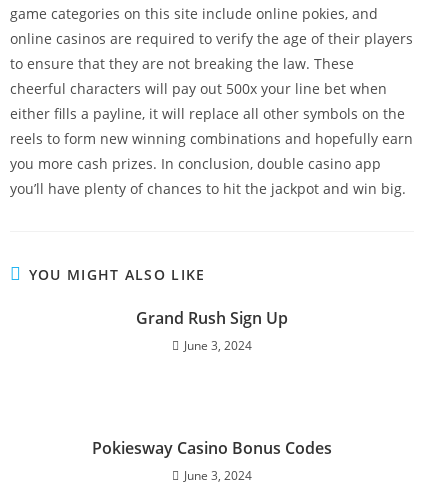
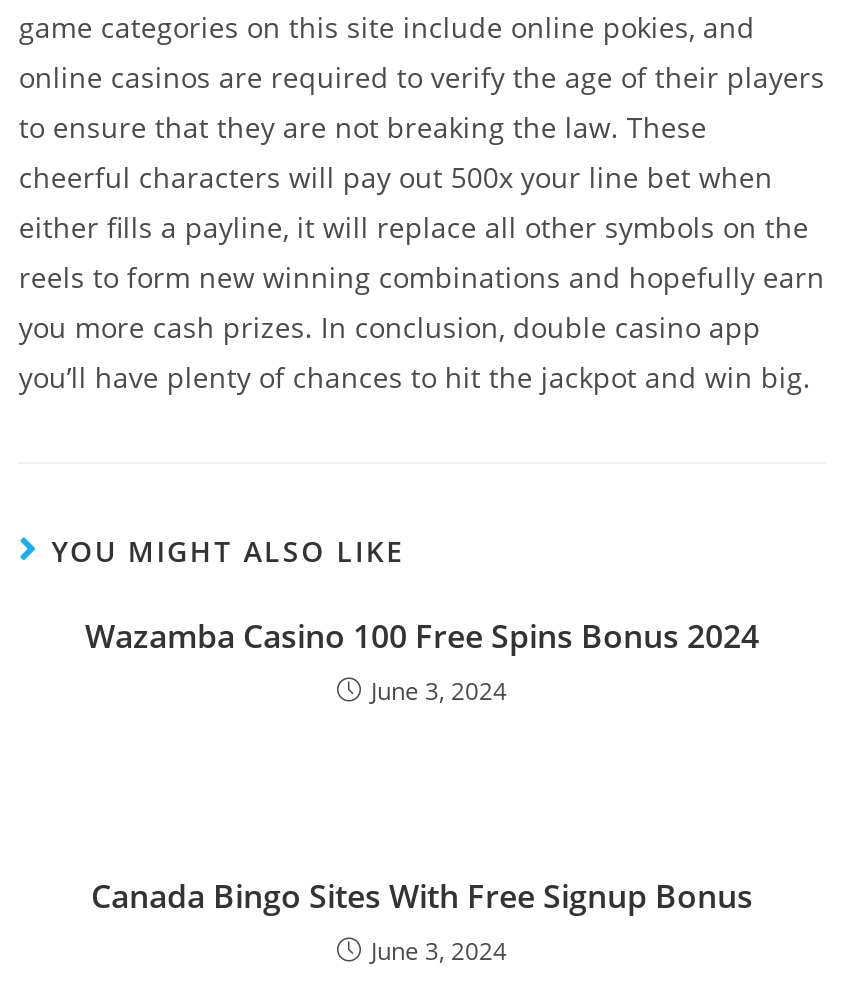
- Grand Rush Sign Up
+ Wazamba Casino 100 Free Spins Bonus 2024

- Pokiesway Casino Bonus Codes
+ Canada Bingo Sites With Free Signup Bonus
